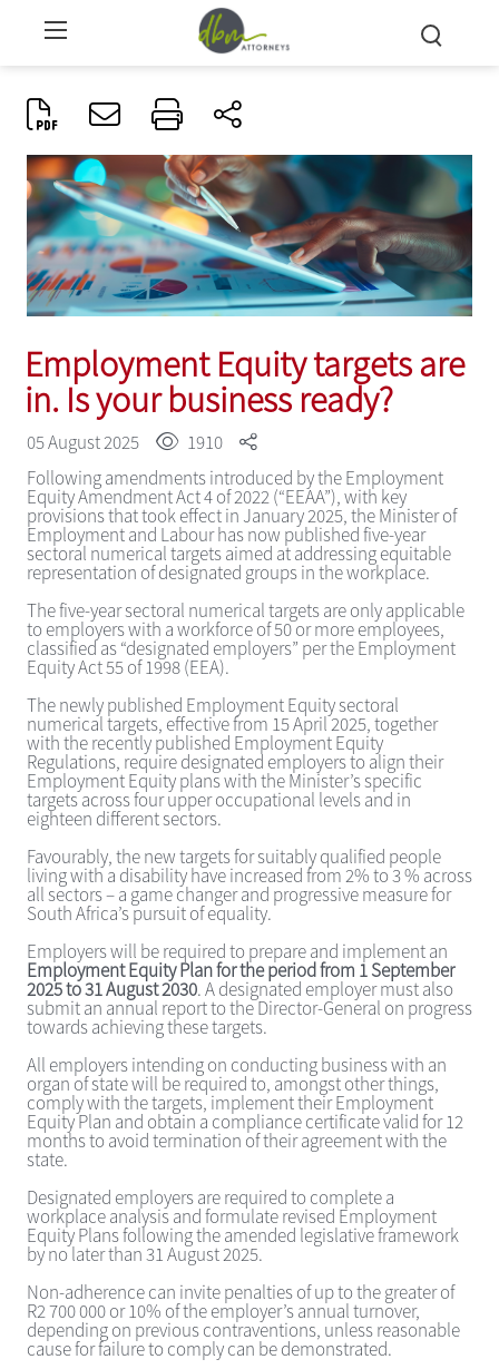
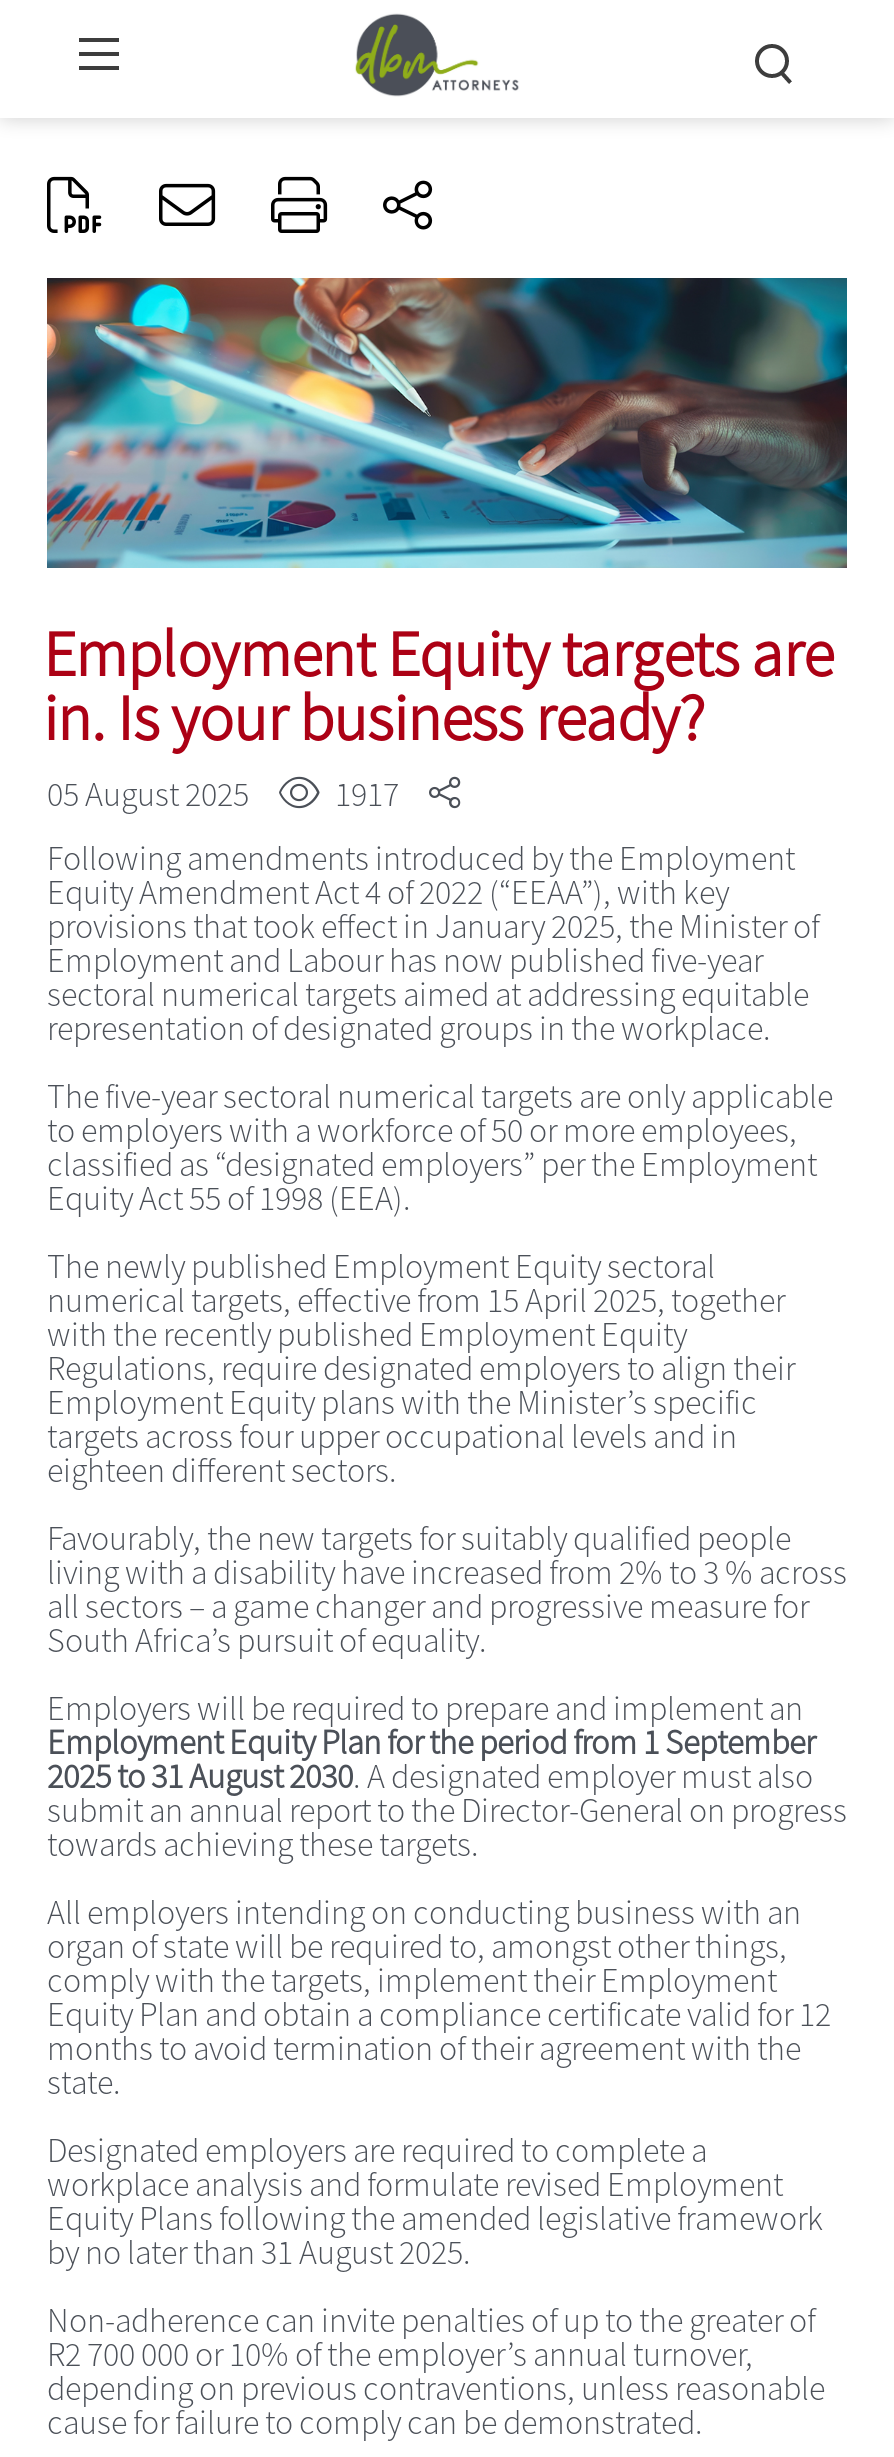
- 05 August 2025 1910
+ 05 August 2025 1917
